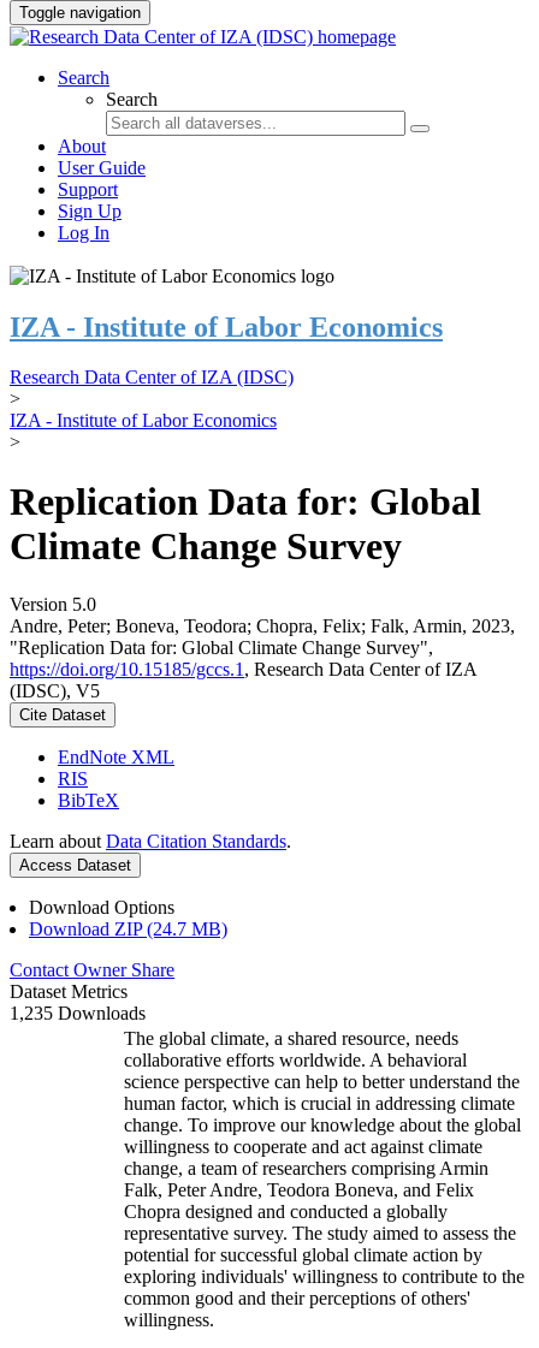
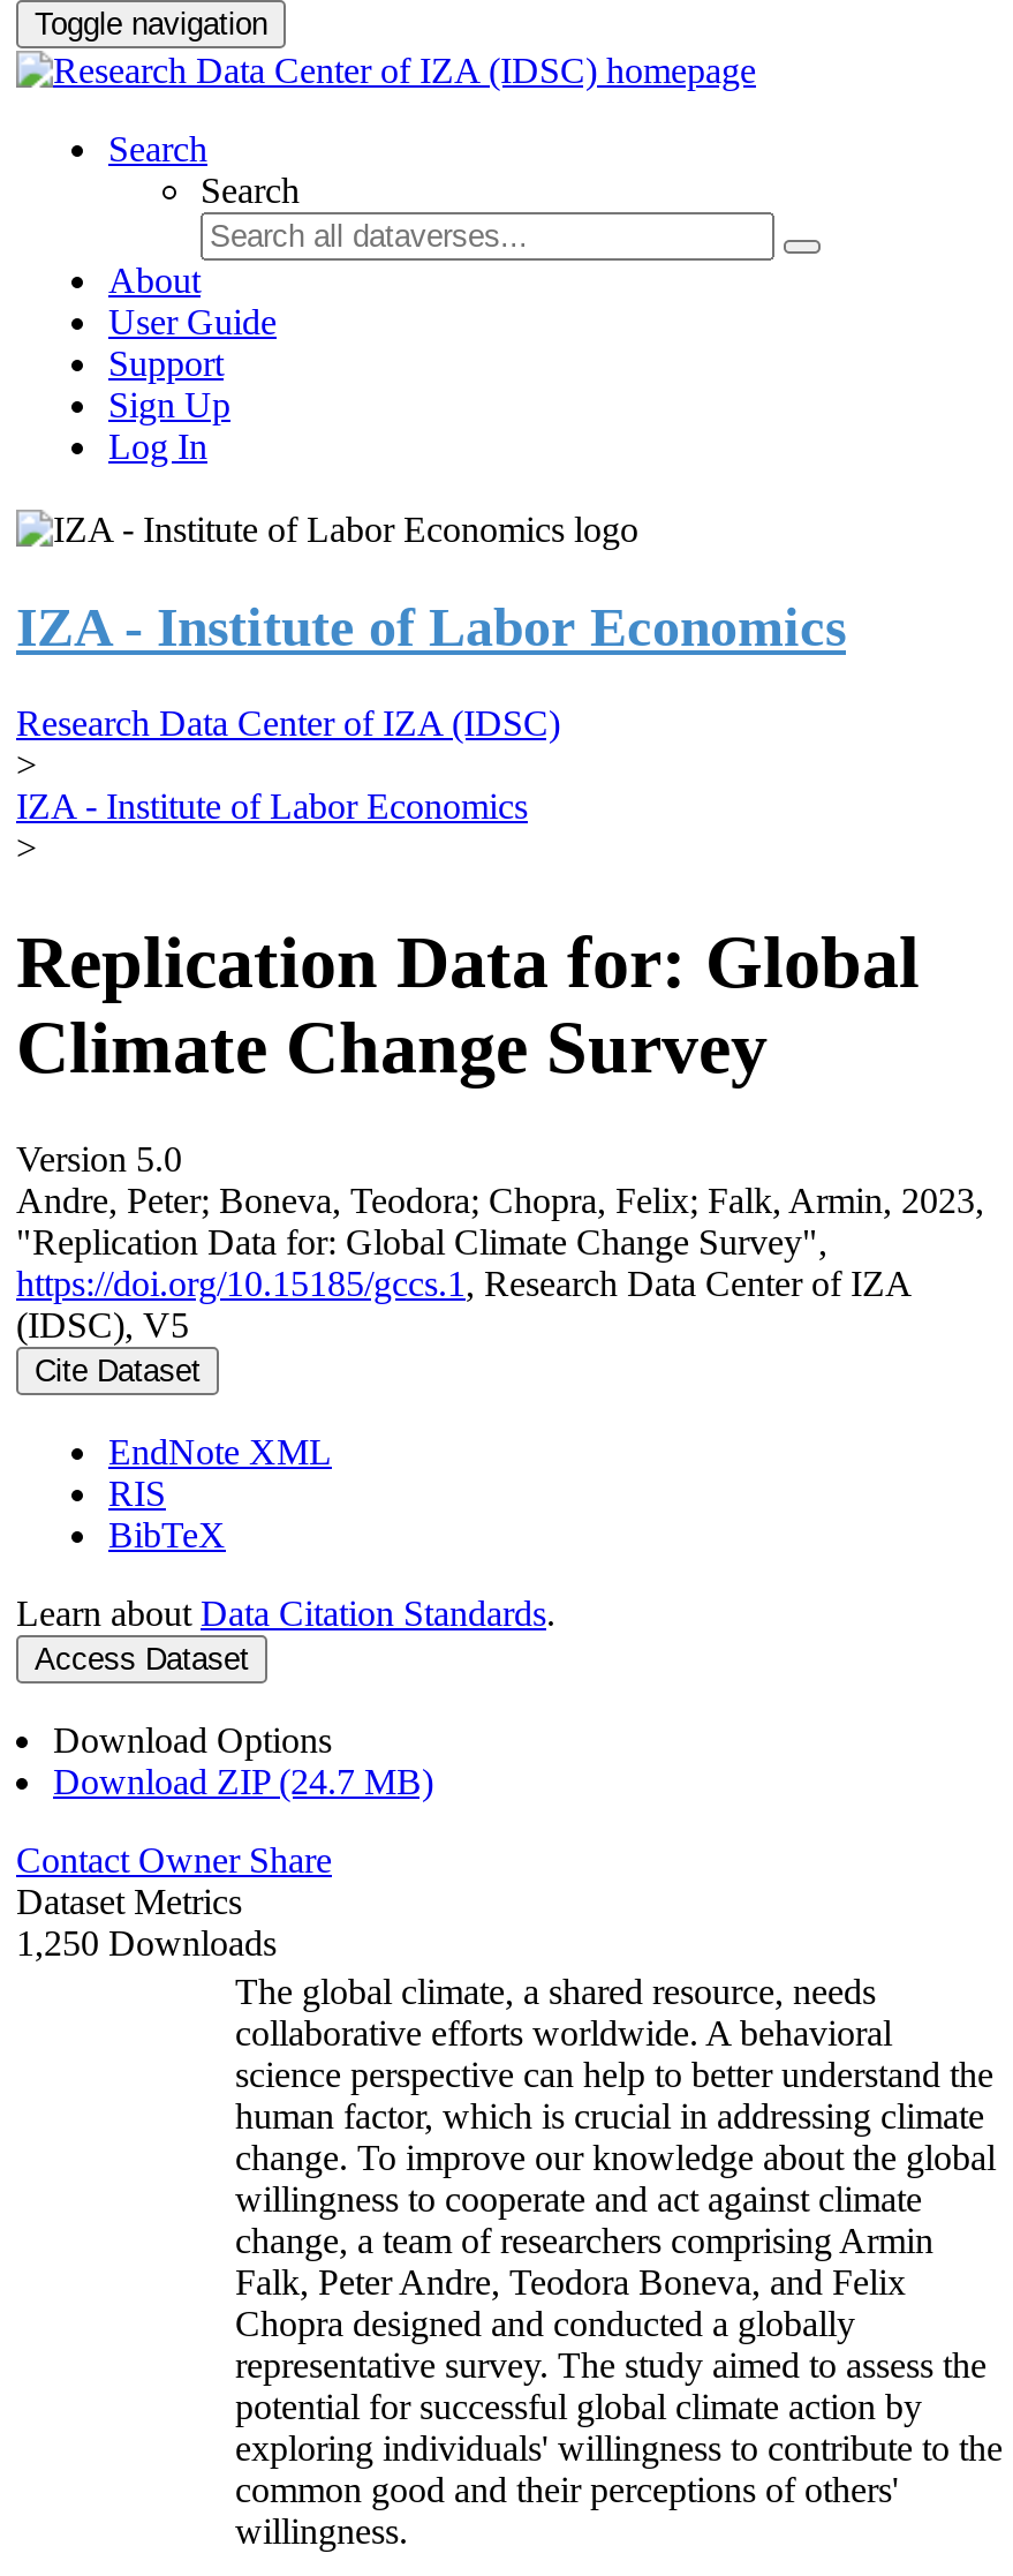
- 1,235 Downloads
+ 1,250 Downloads
